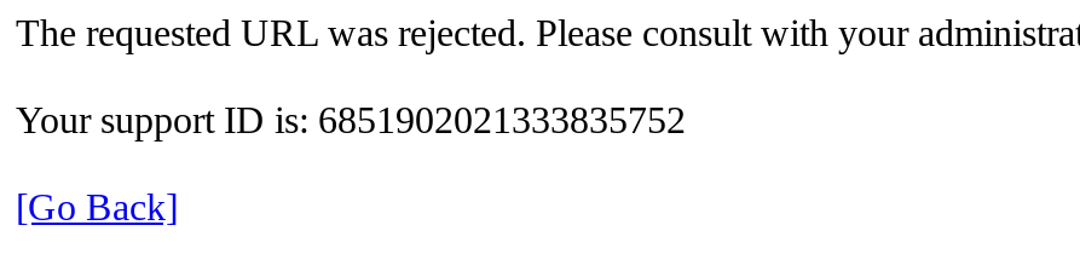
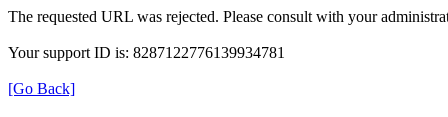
- Your support ID is: 6851902021333835752
+ Your support ID is: 8287122776139934781
